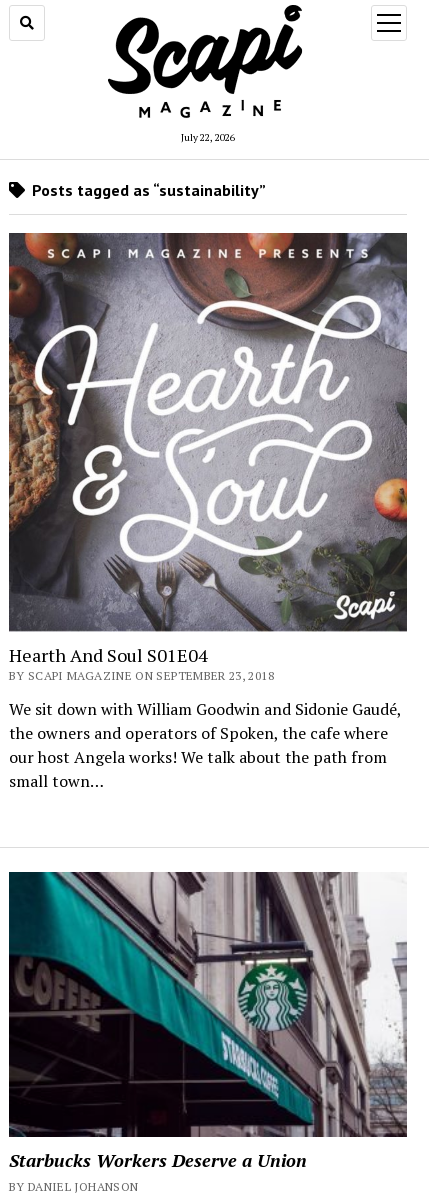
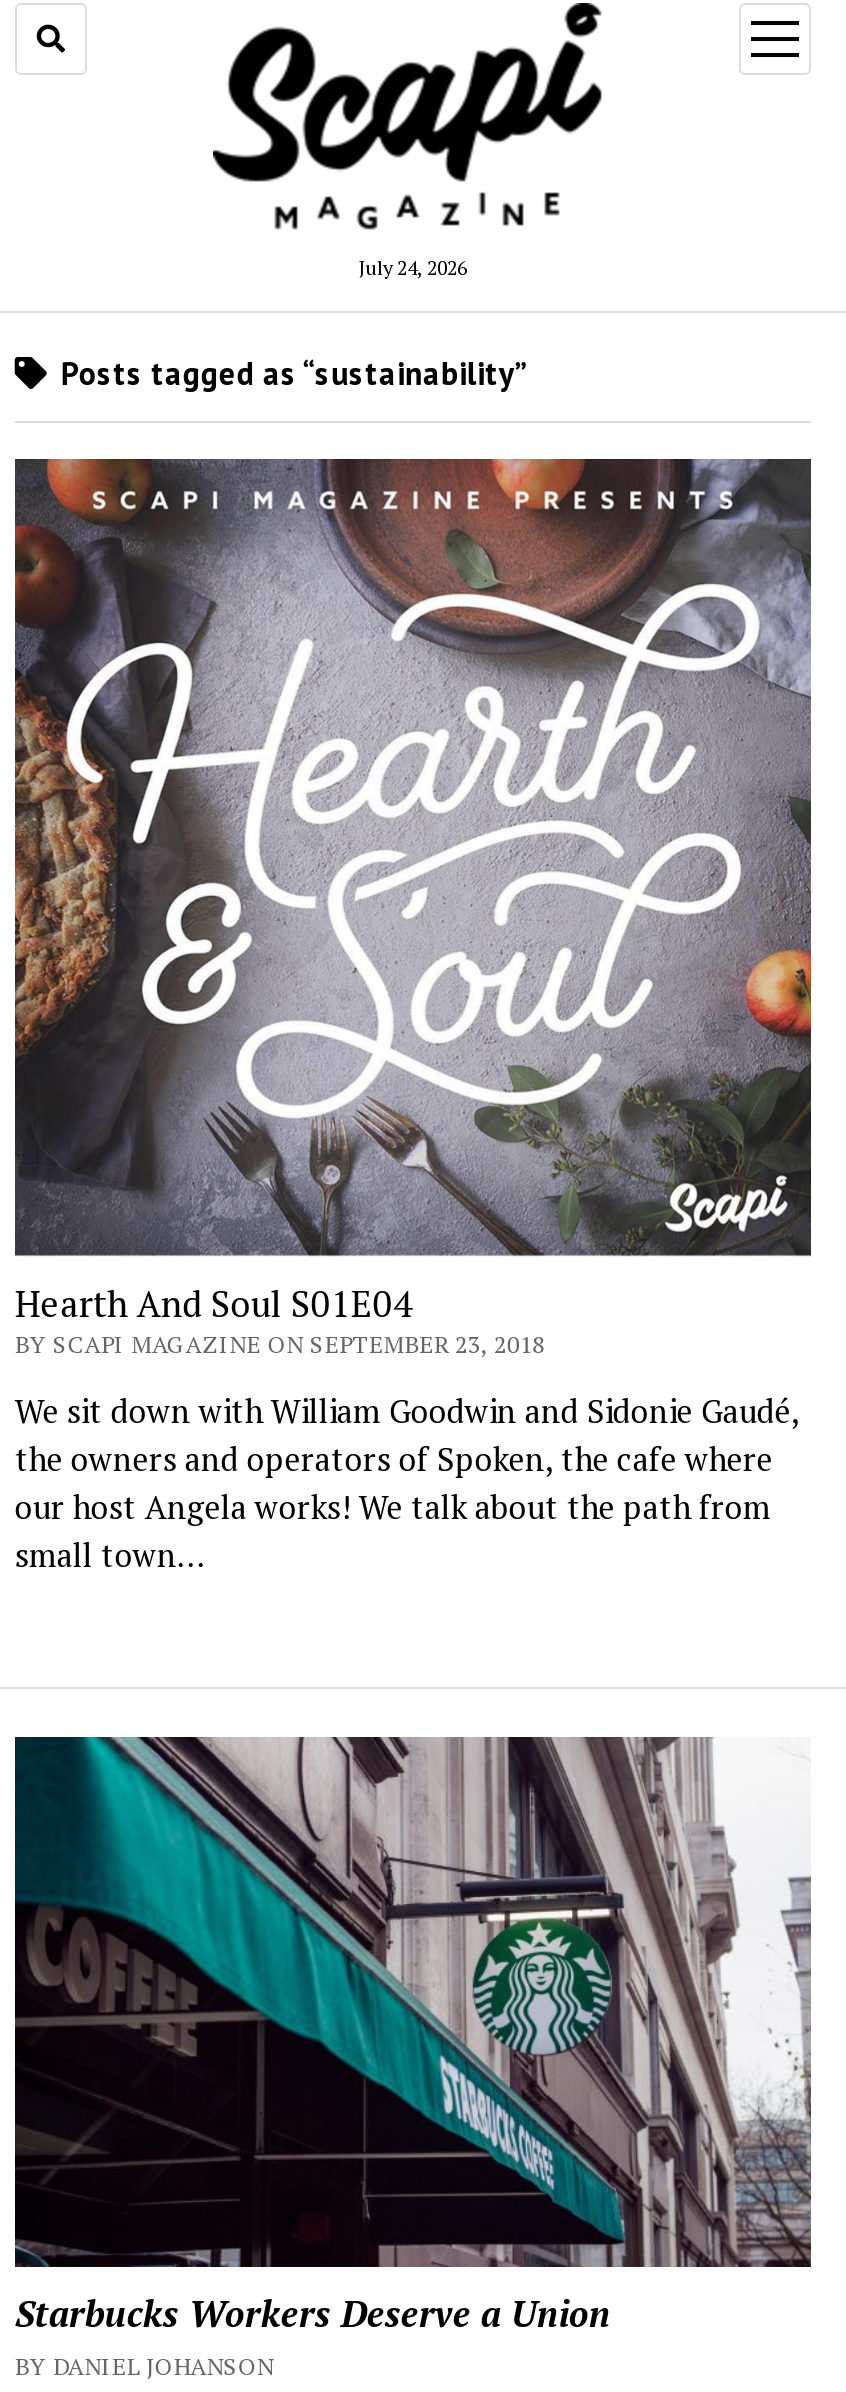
- July 22, 2026
+ July 24, 2026
